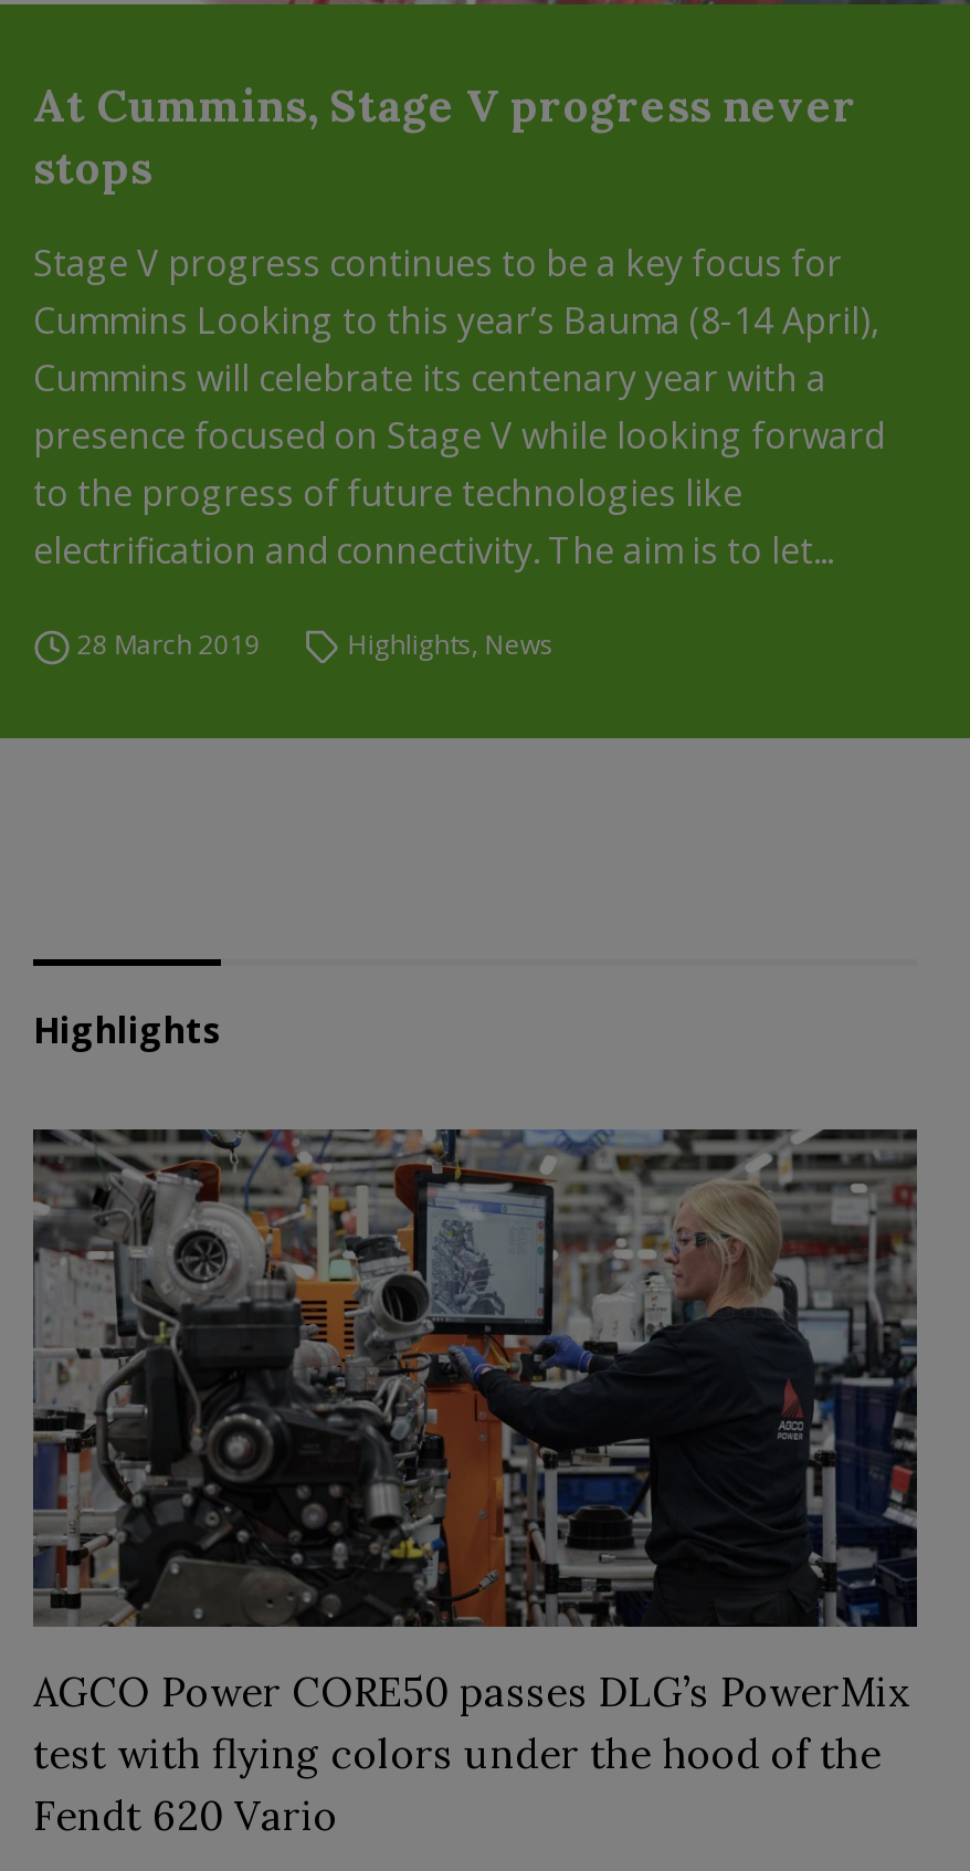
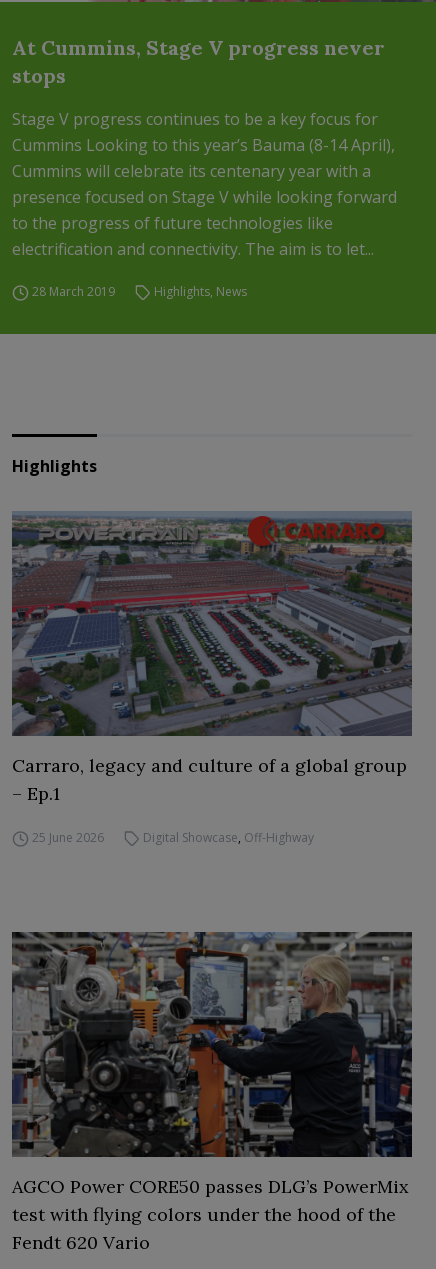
+ [image]
+ Carraro, legacy and culture of a global group
+ – Ep.1
+ 25 June 2026
+ Digital Showcase, Off-Highway
